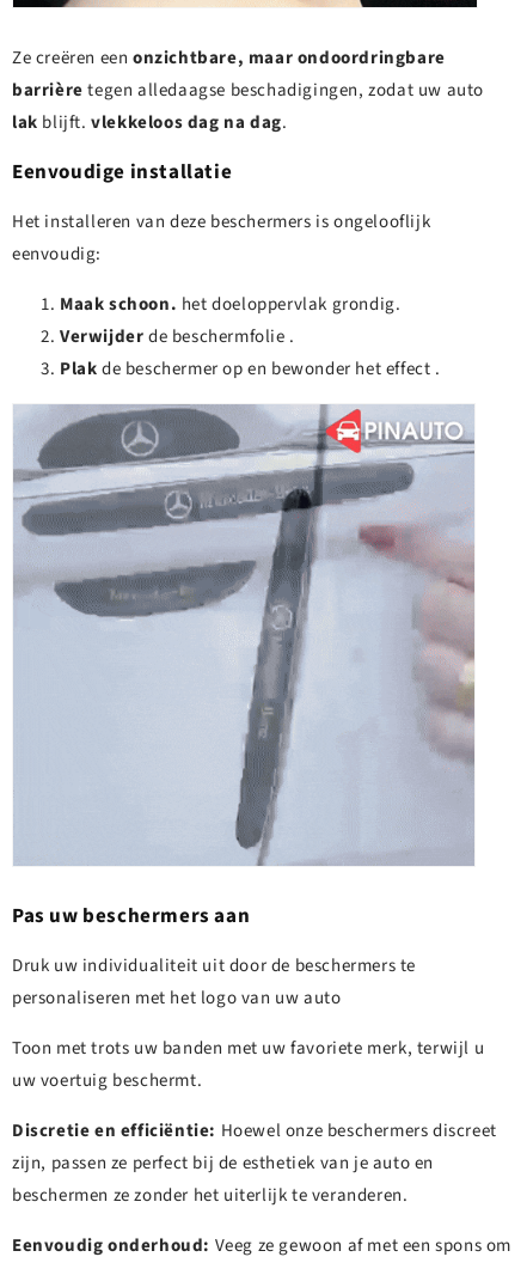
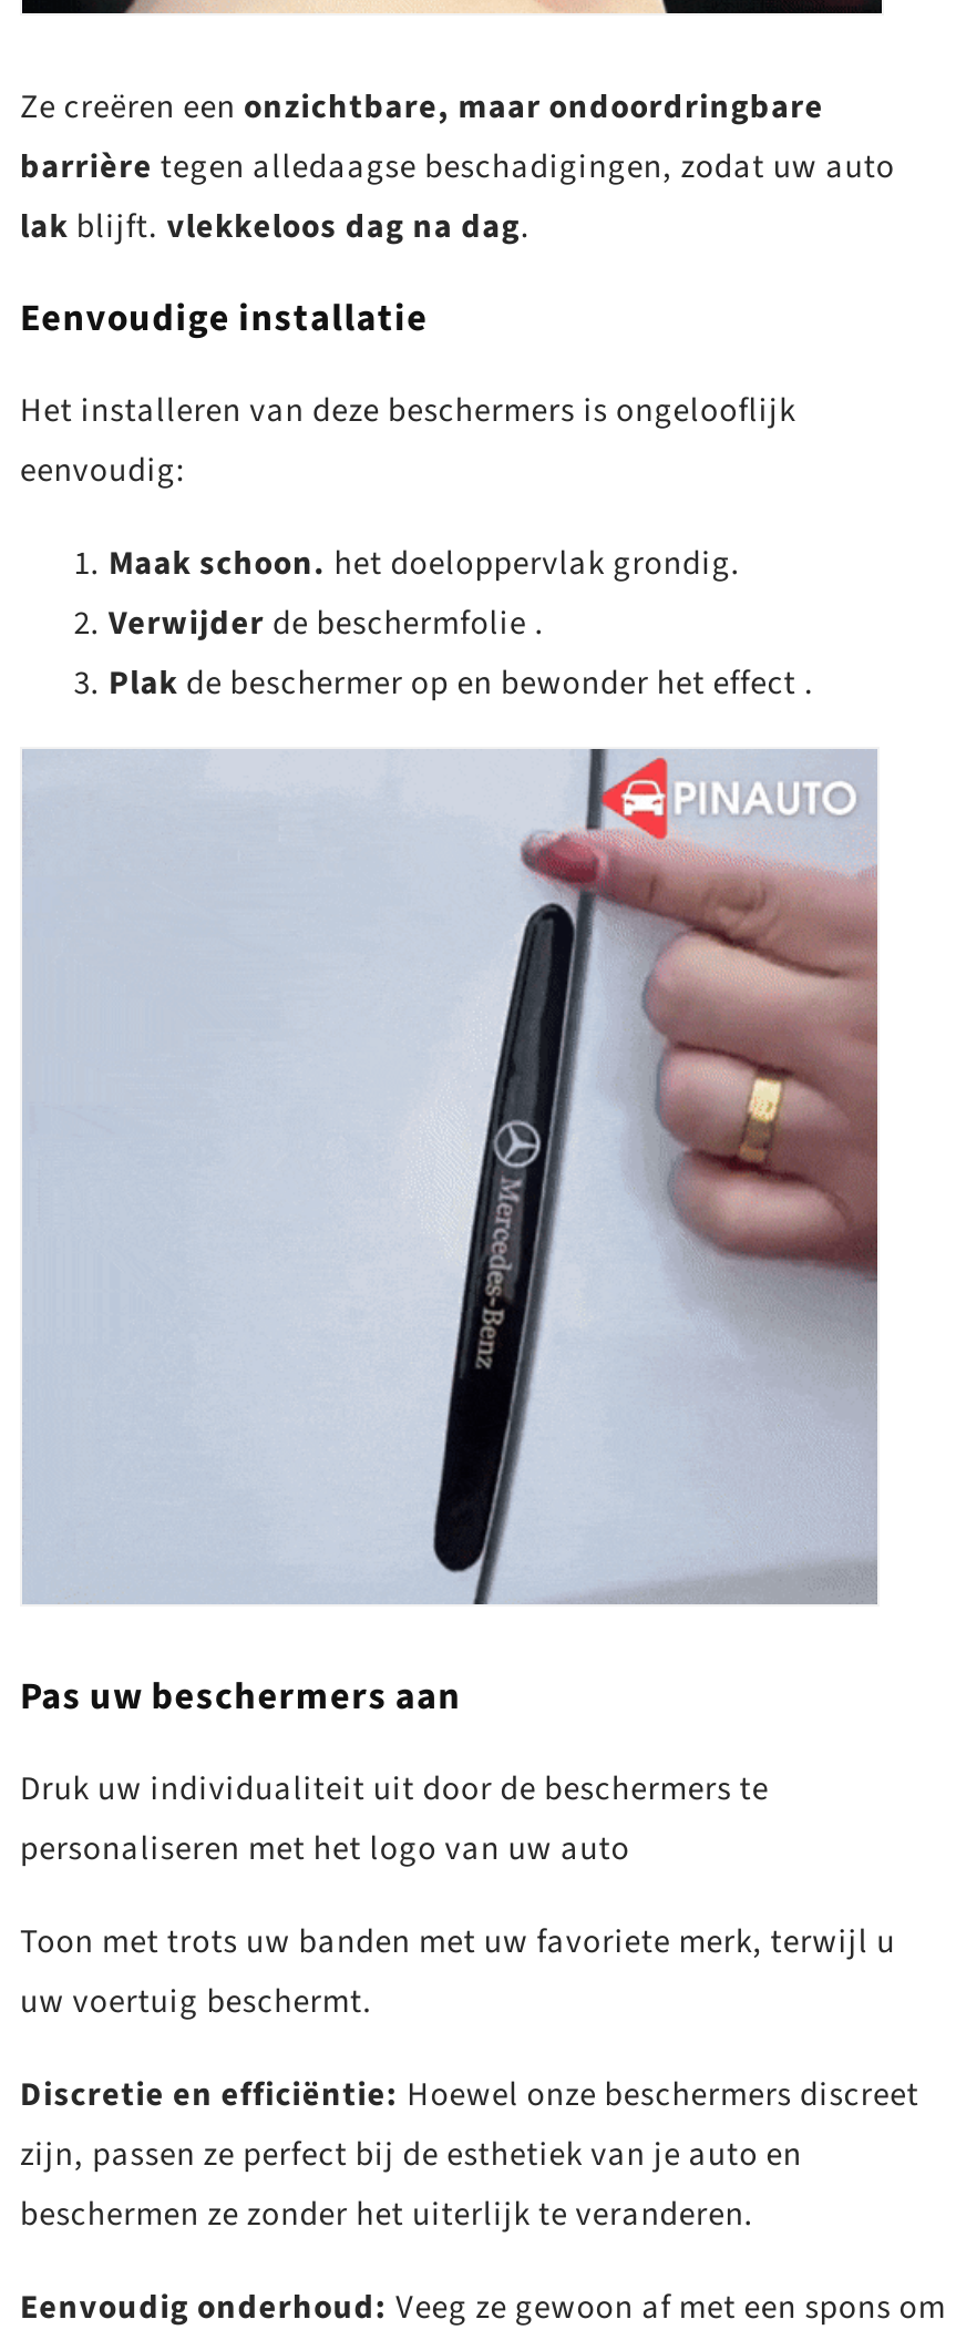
- [image]
+ [image]
